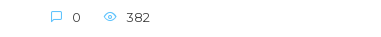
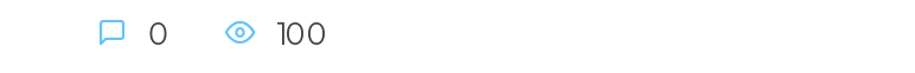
- 382
+ 100
